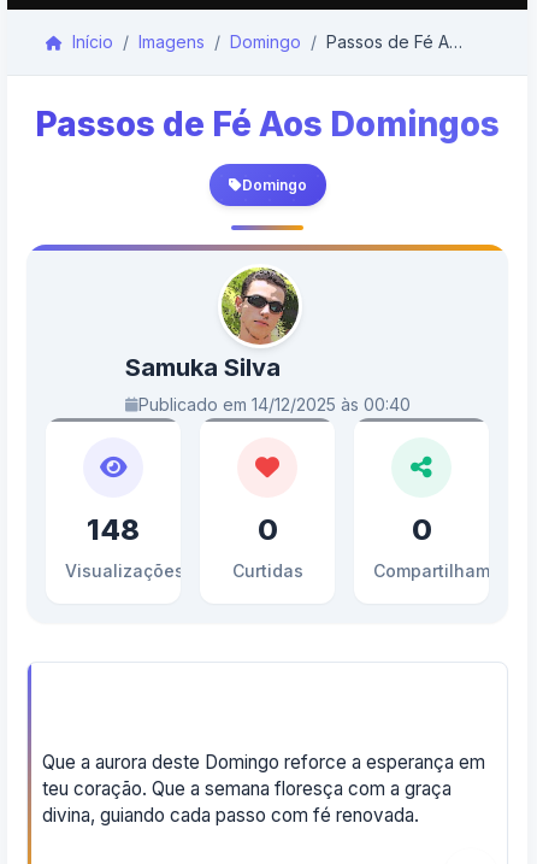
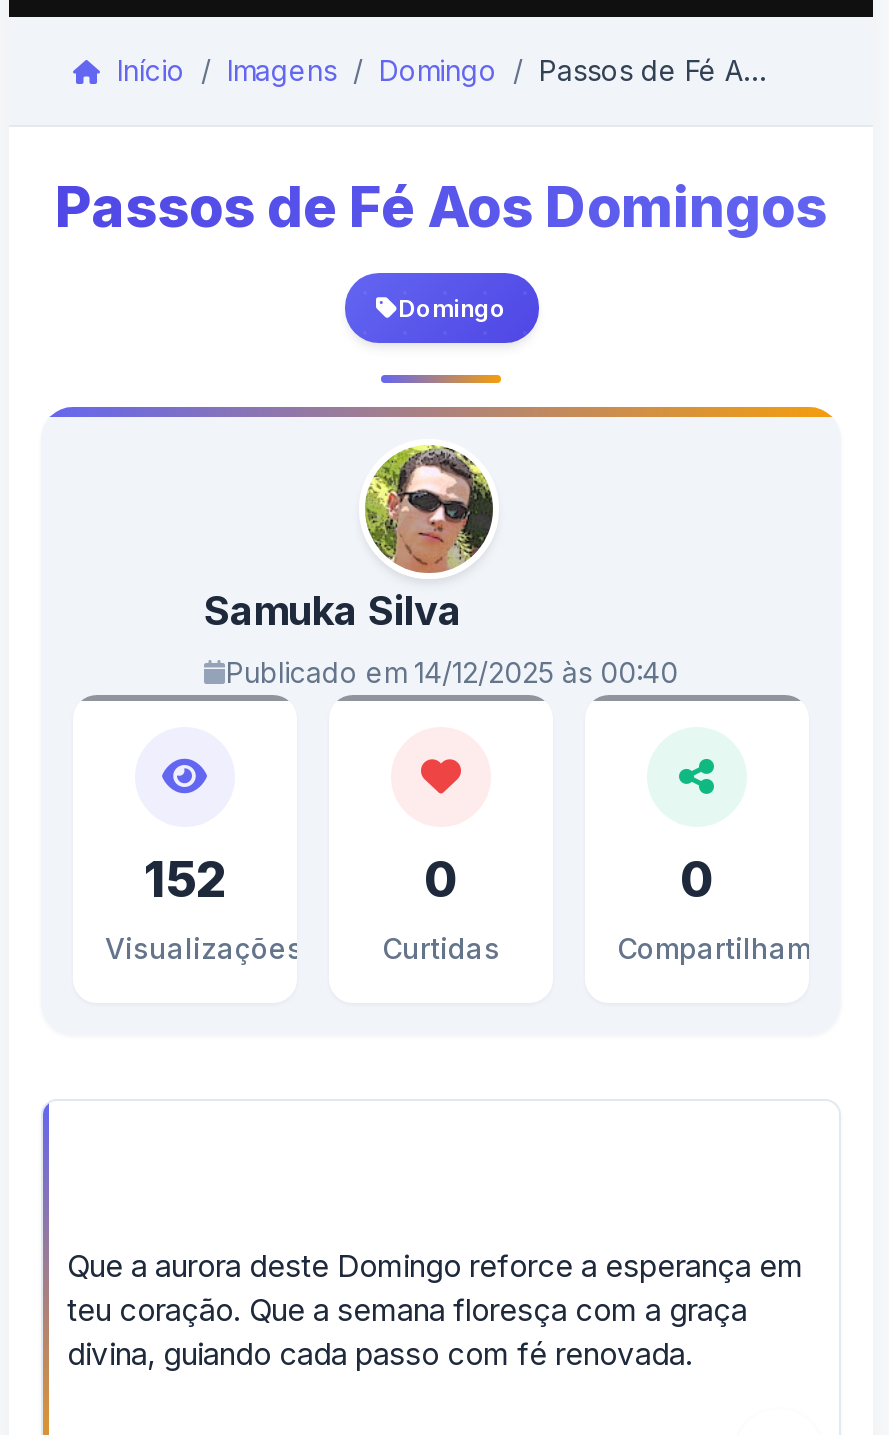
- 148
+ 152
